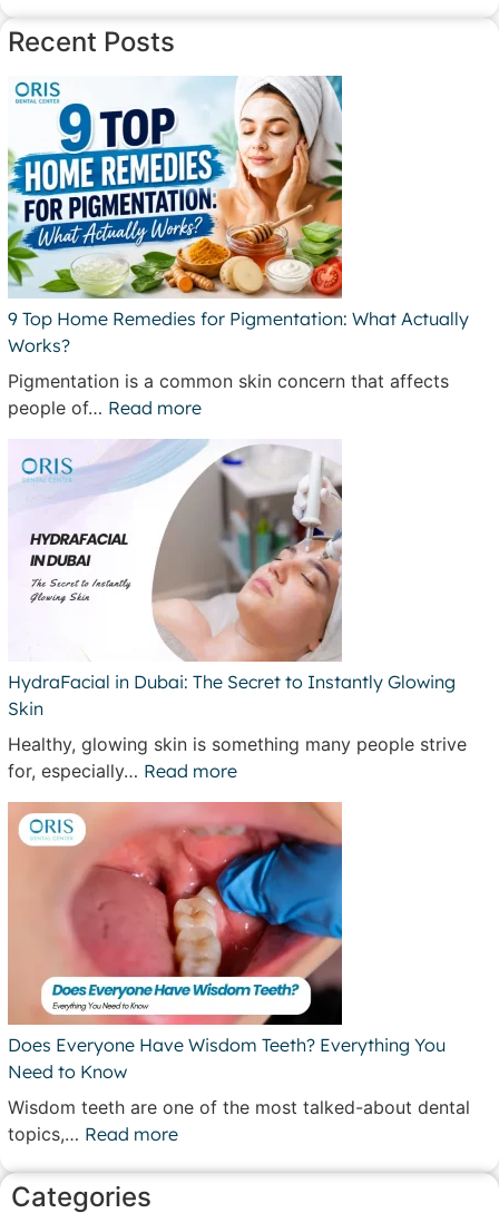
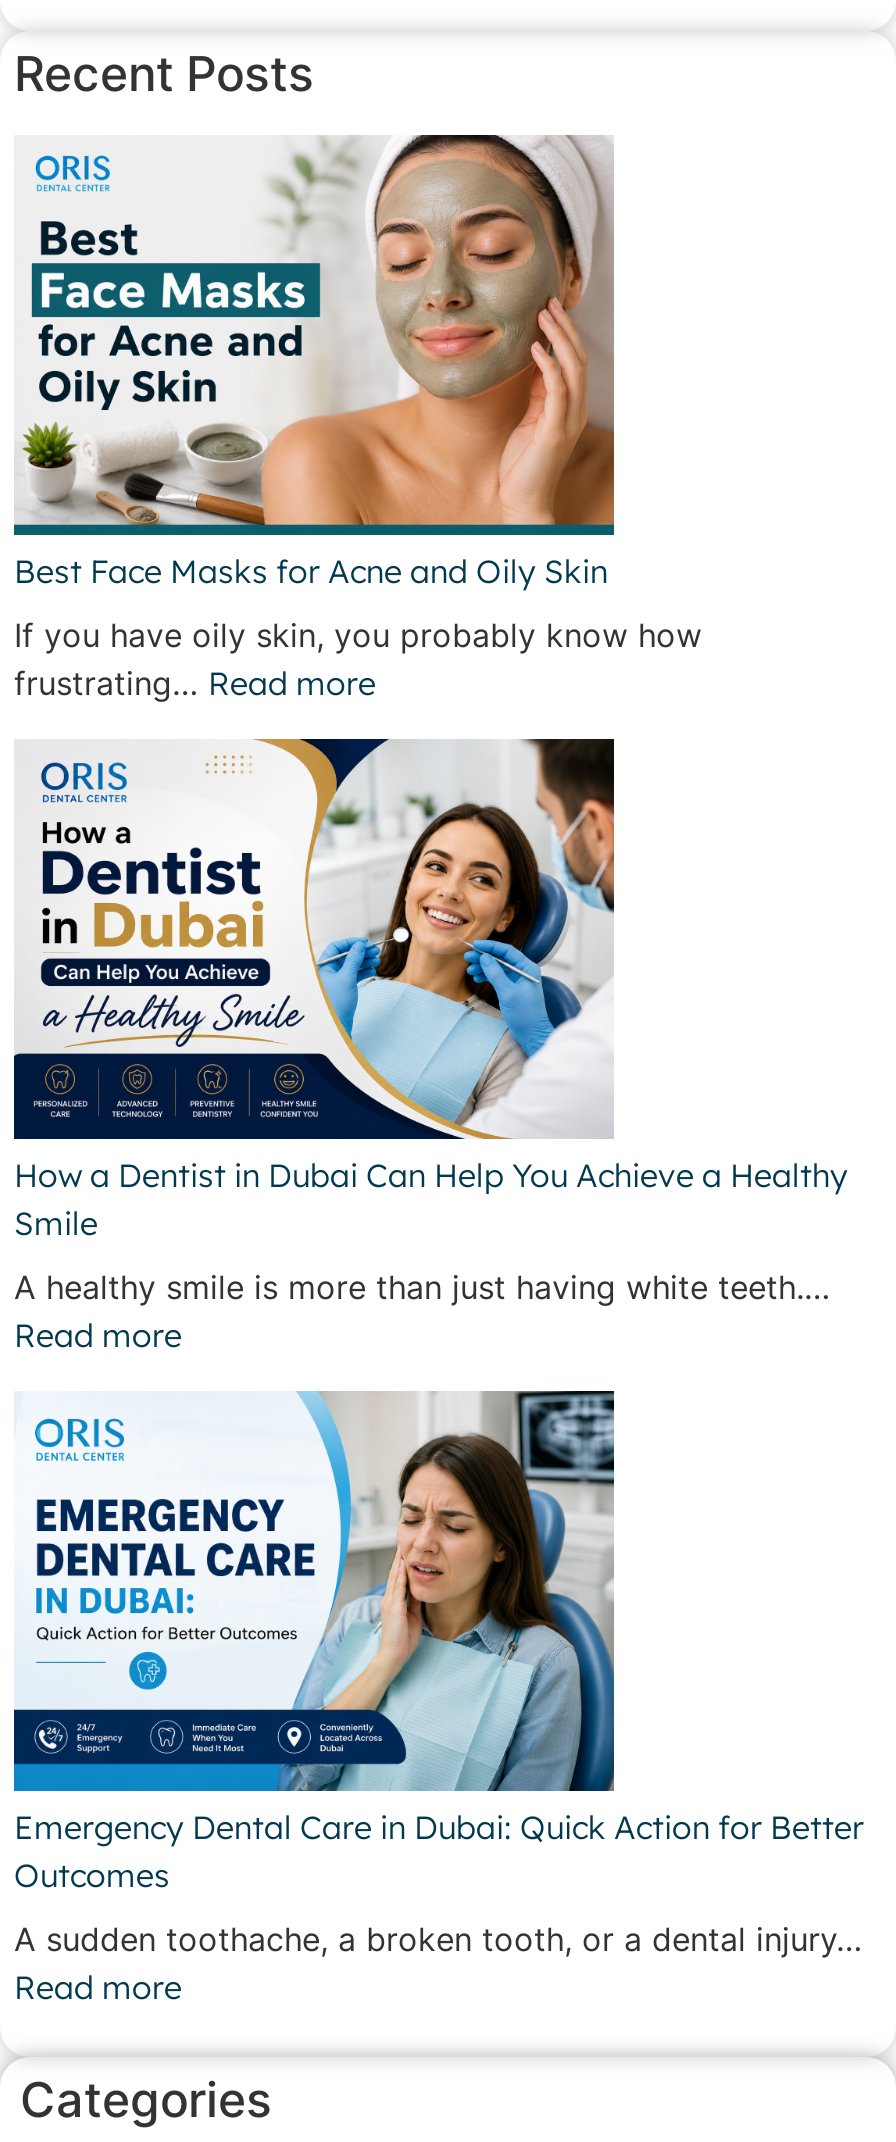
- [image]
- 9 Top Home Remedies for Pigmentation: What Actually
- Works?
+ [image]
+ Best Face Masks for Acne and Oily Skin

- Pigmentation is a common skin concern that affects
- people of… Read more
+ If you have oily skin, you probably know how
+ frustrating… Read more

- [image]
- HydraFacial in Dubai: The Secret to Instantly Glowing
- Skin
+ [image]
+ How a Dentist in Dubai Can Help You Achieve a Healthy
+ Smile

- Healthy, glowing skin is something many people strive
- for, especially… Read more
+ A healthy smile is more than just having white teeth.…
+ Read more

- [image]
- Does Everyone Have Wisdom Teeth? Everything You
- Need to Know
+ [image]
+ Emergency Dental Care in Dubai: Quick Action for Better
+ Outcomes

- Wisdom teeth are one of the most talked-about dental
- topics,… Read more
+ A sudden toothache, a broken tooth, or a dental injury…
+ Read more
